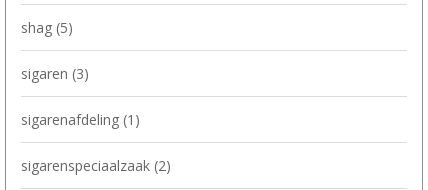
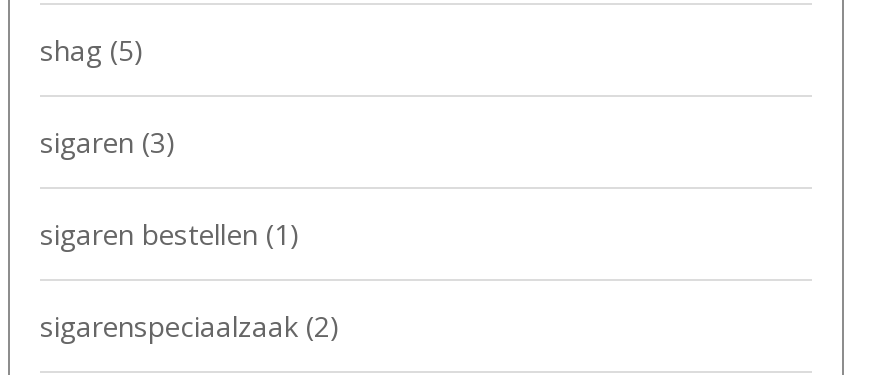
- sigarenafdeling (1)
+ sigaren bestellen (1)
